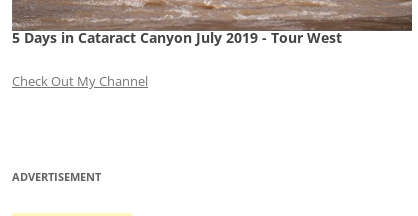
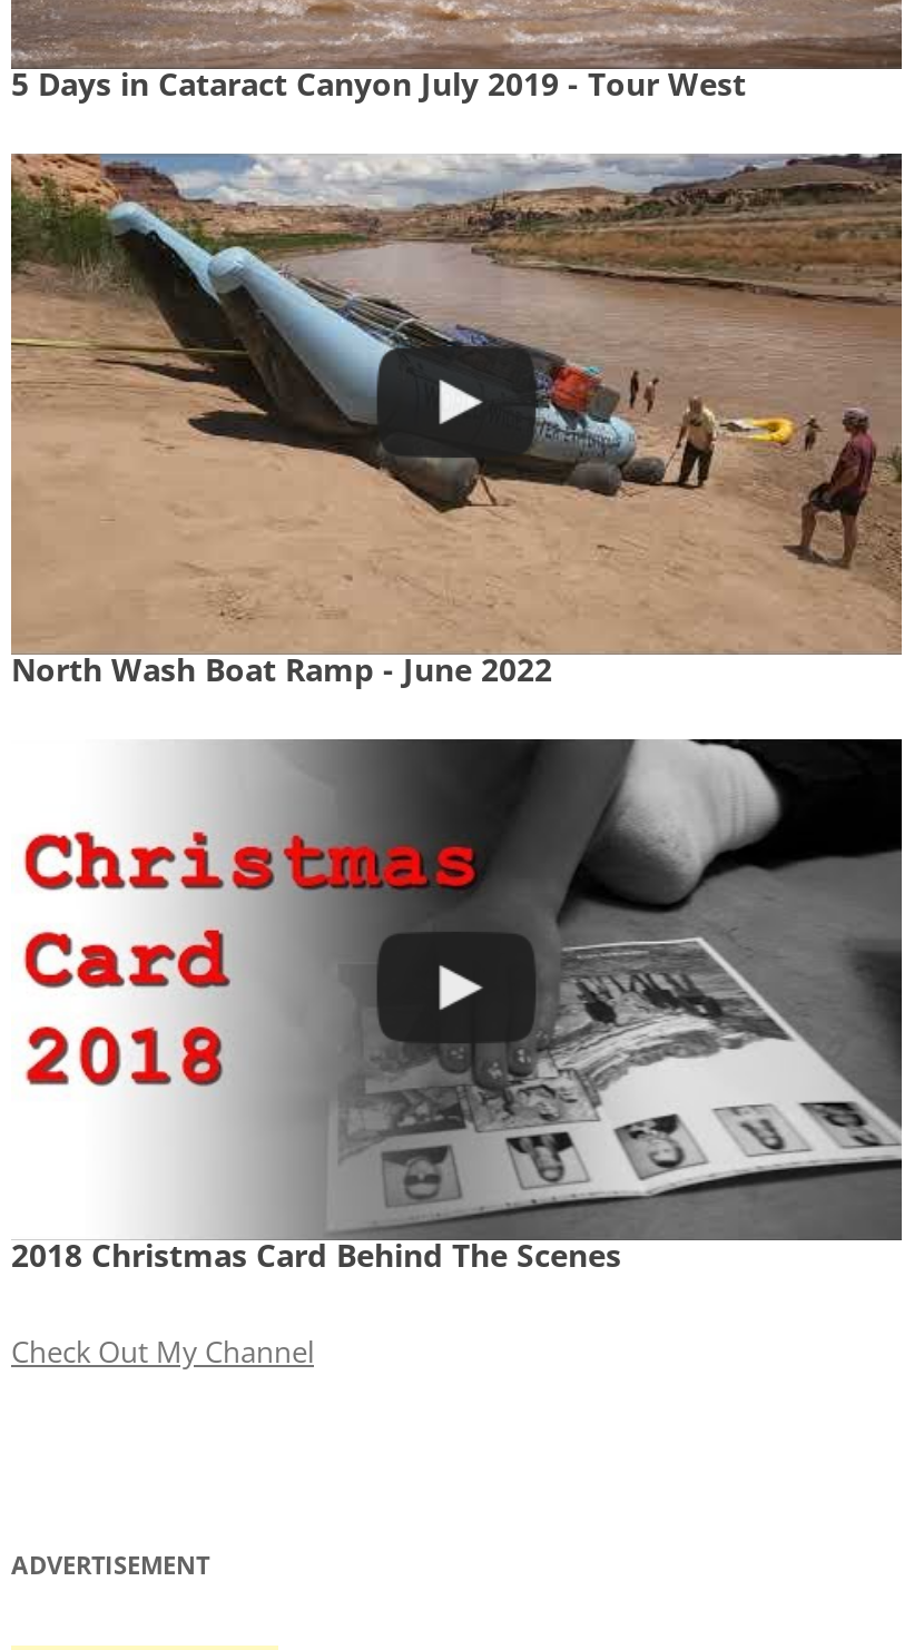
+ [image]
+ North Wash Boat Ramp - June 2022

+ [image]
+ 2018 Christmas Card Behind The Scenes
